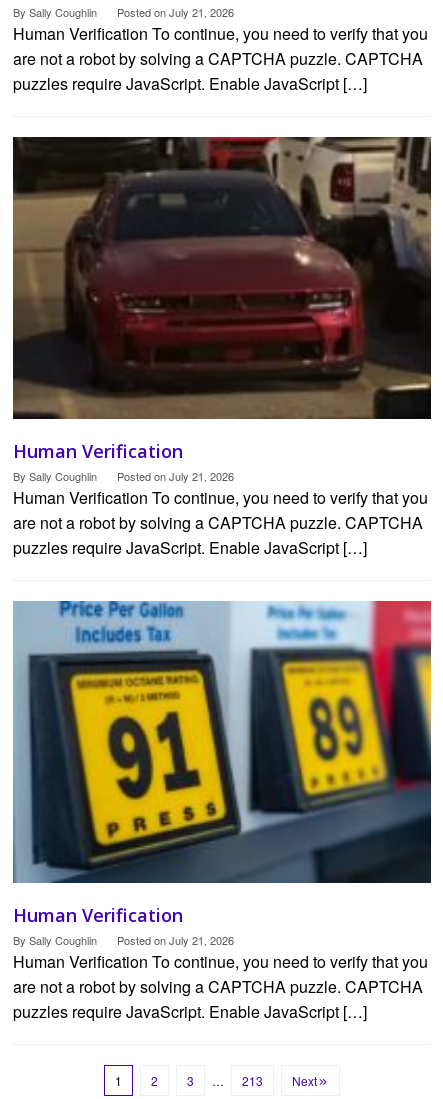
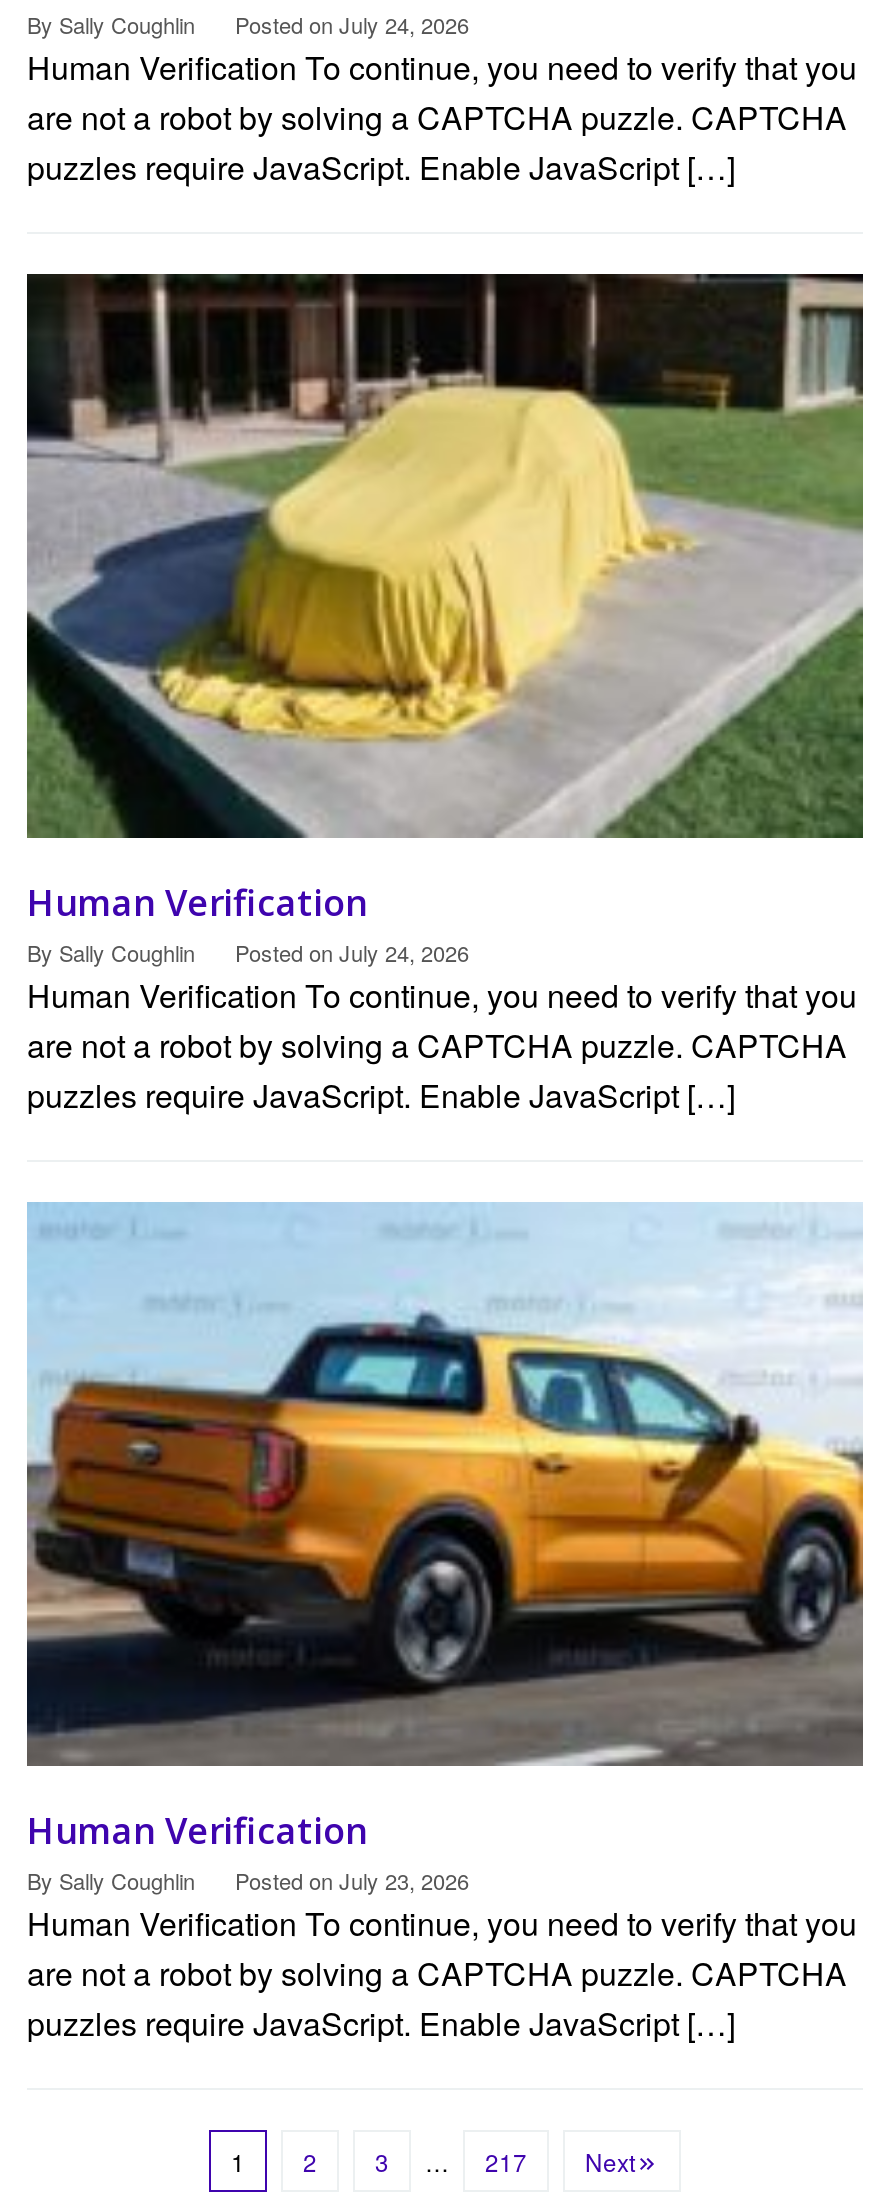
- Posted on July 21, 2026
+ Posted on July 24, 2026

- [image]
+ [image]

- Posted on July 21, 2026
+ Posted on July 24, 2026

- [image]
+ [image]

- Posted on July 21, 2026
+ Posted on July 23, 2026

- 213
+ 217
